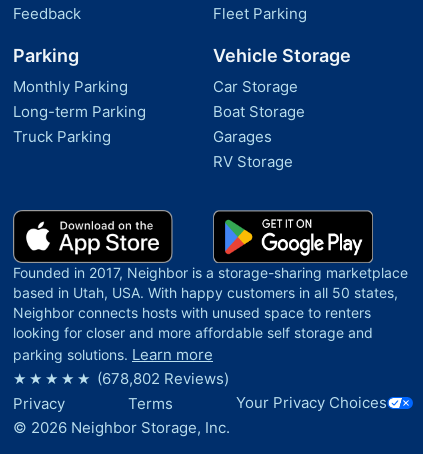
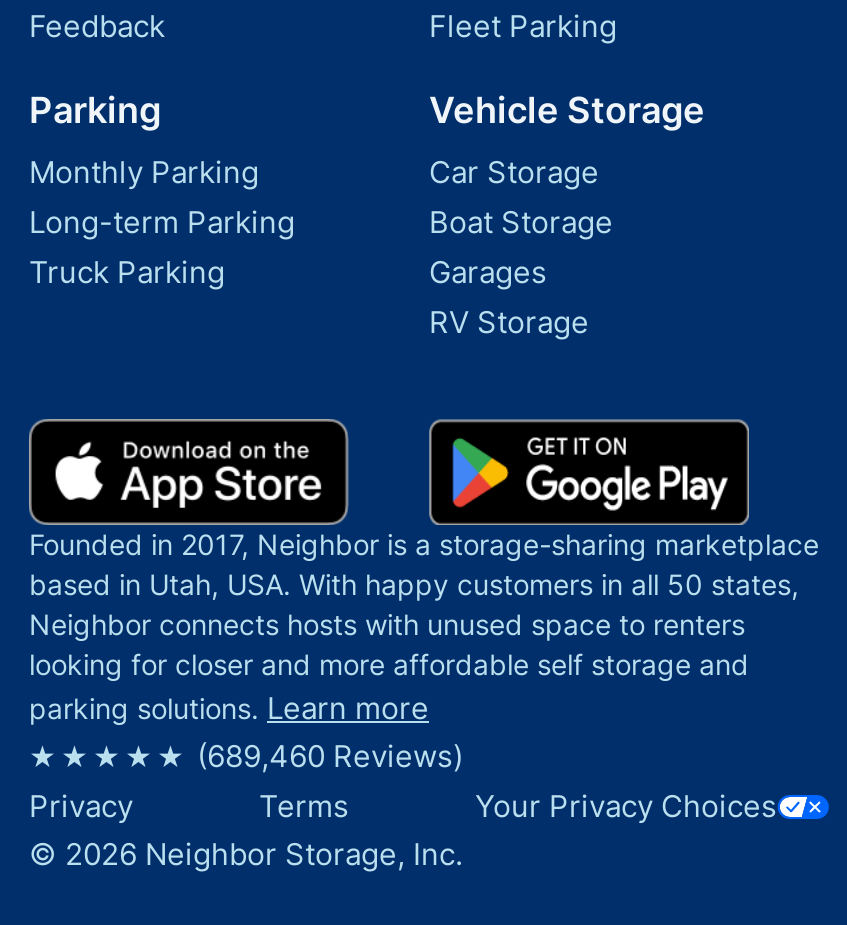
- (678,802 Reviews)
+ (689,460 Reviews)
